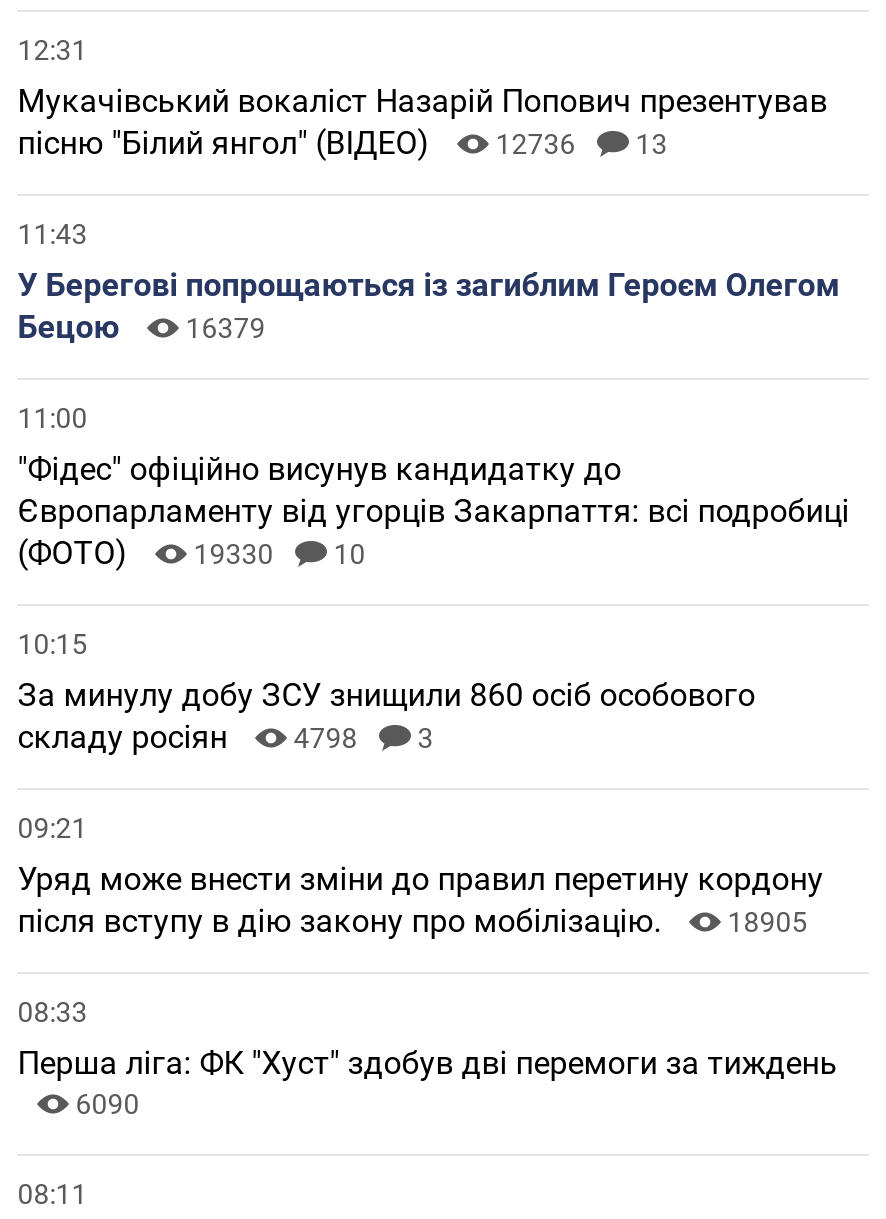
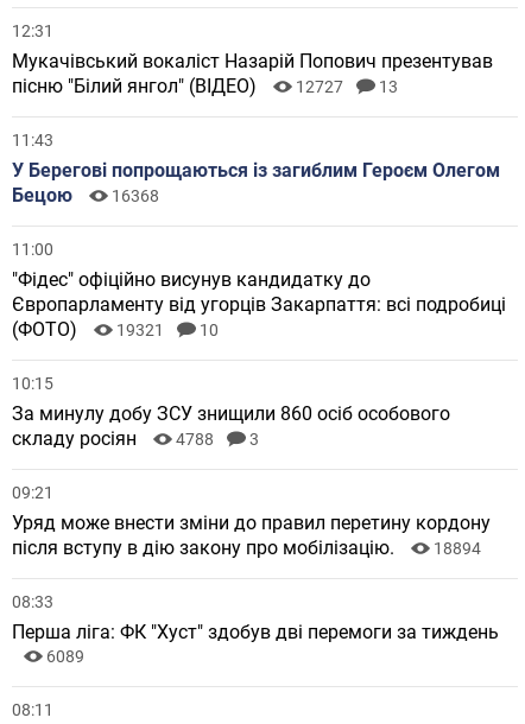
- пісню "Білий янгол" (ВІДЕО) 12736 13
+ пісню "Білий янгол" (ВІДЕО) 12727 13

- Бецою 16379
+ Бецою 16368

- (ФОТО) 19330 10
+ (ФОТО) 19321 10

- складу росіян 4798 3
+ складу росіян 4788 3

- після вступу в дію закону про мобілізацію. 18905
+ після вступу в дію закону про мобілізацію. 18894

- 6090
+ 6089
